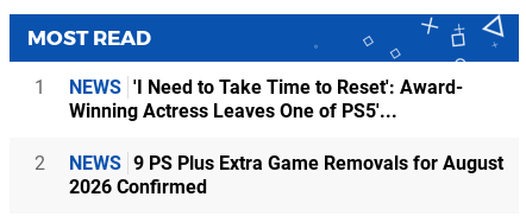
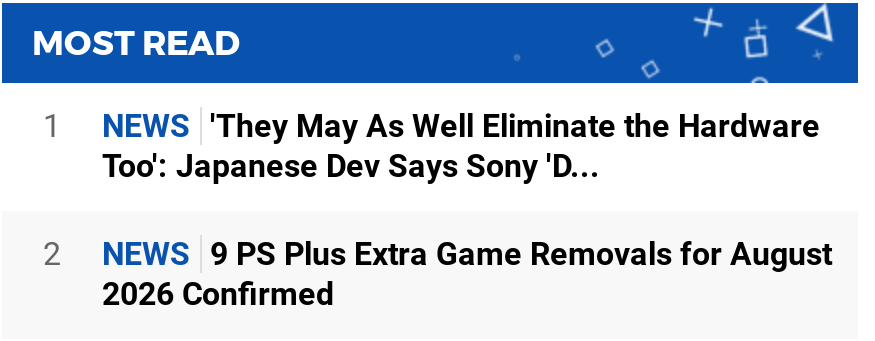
- NEWS 'I Need to Take Time to Reset': Award-
- Winning Actress Leaves One of PS5'...
+ NEWS 'They May As Well Eliminate the Hardware
+ Too': Japanese Dev Says Sony 'D...
